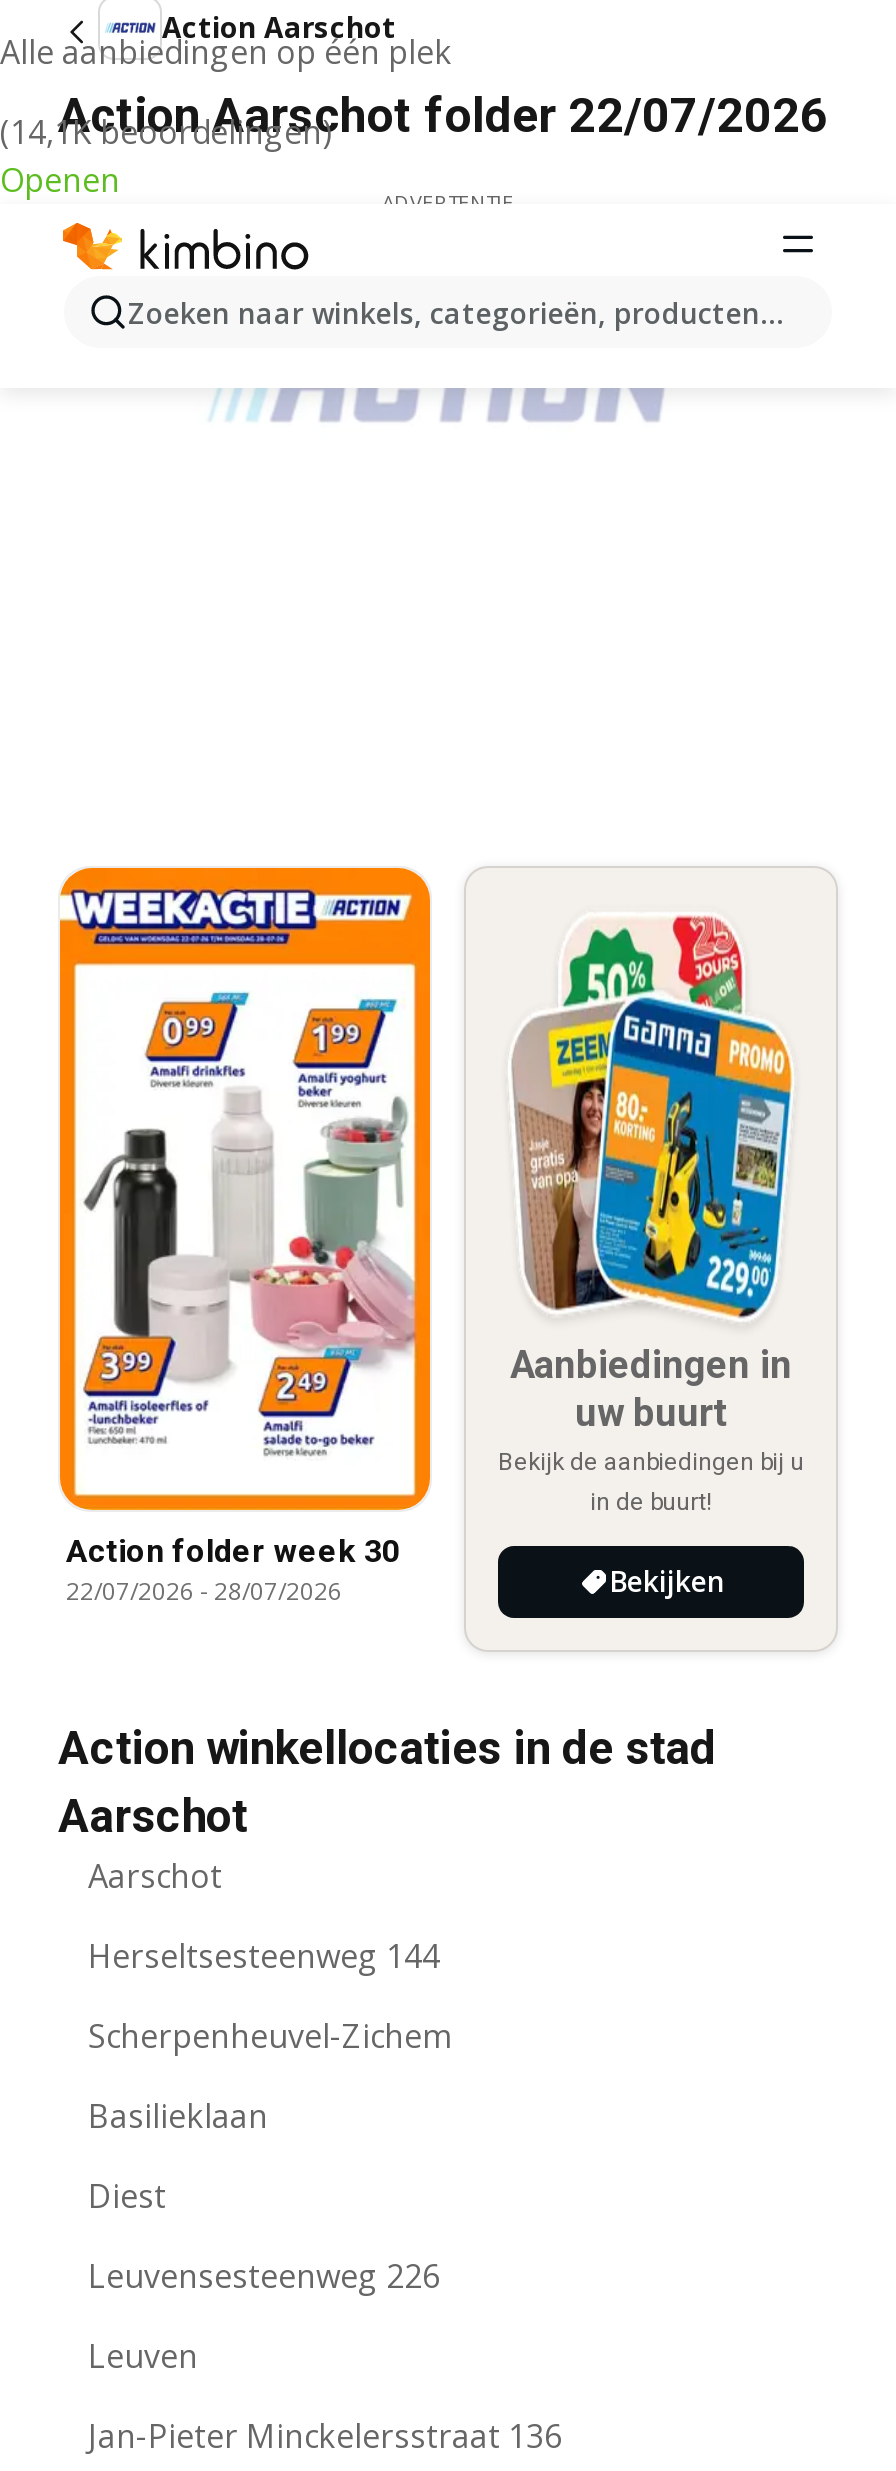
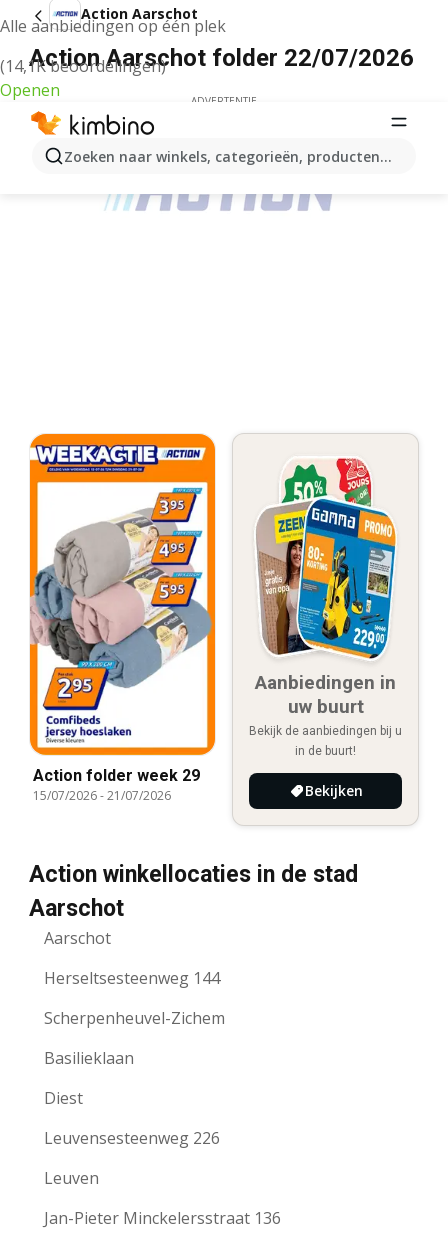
- [image]
- Action folder week 30
+ [image]
+ Action folder week 29

- 22/07/2026 - 28/07/2026
+ 15/07/2026 - 21/07/2026
